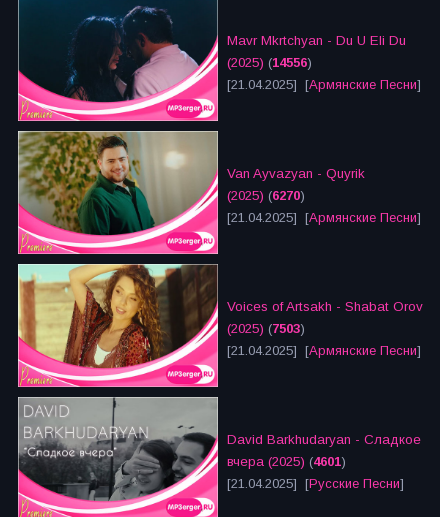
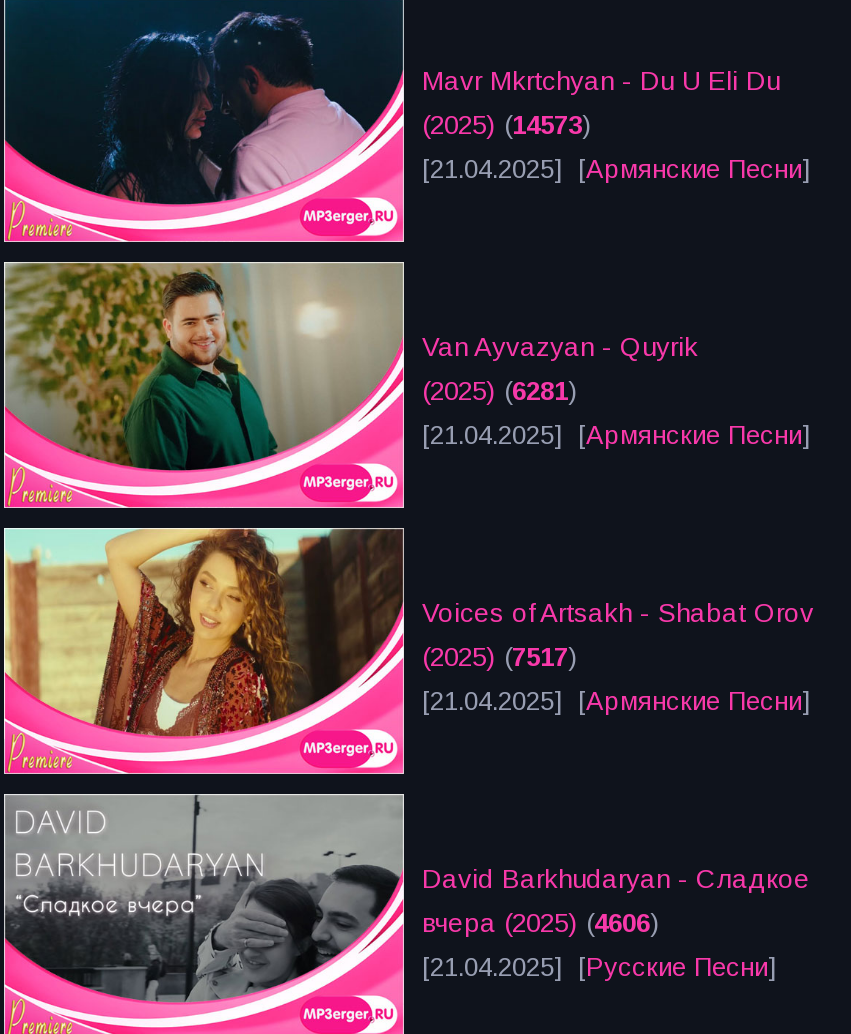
- (2025) (14556)
+ (2025) (14573)

- (2025) (6270)
+ (2025) (6281)

- (2025) (7503)
+ (2025) (7517)

- вчера (2025) (4601)
+ вчера (2025) (4606)
